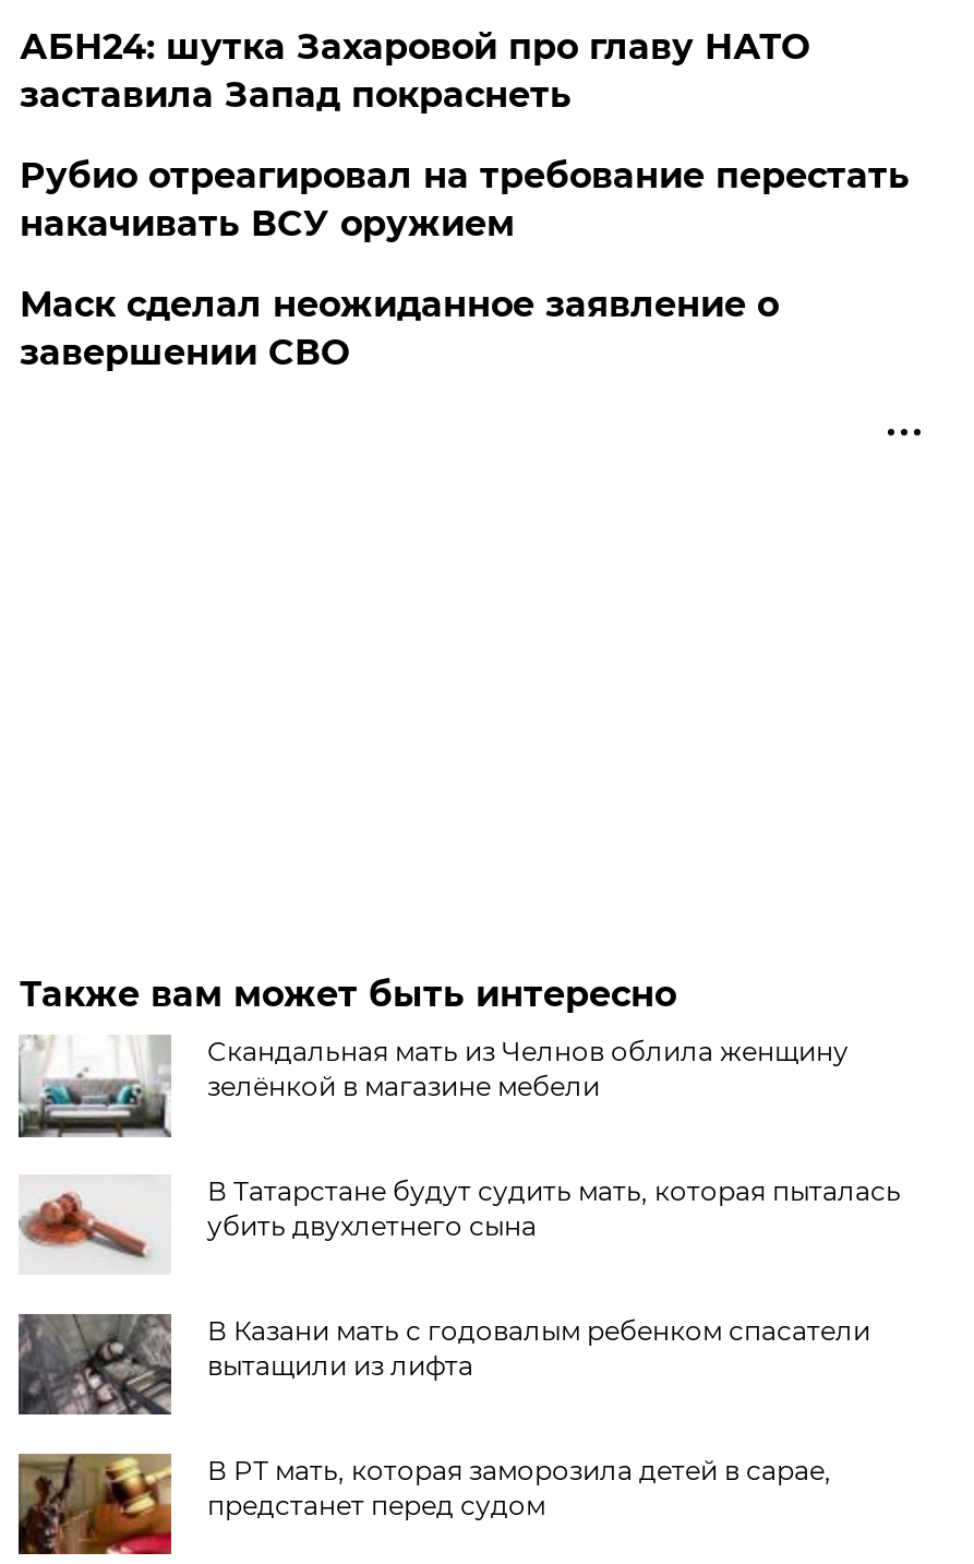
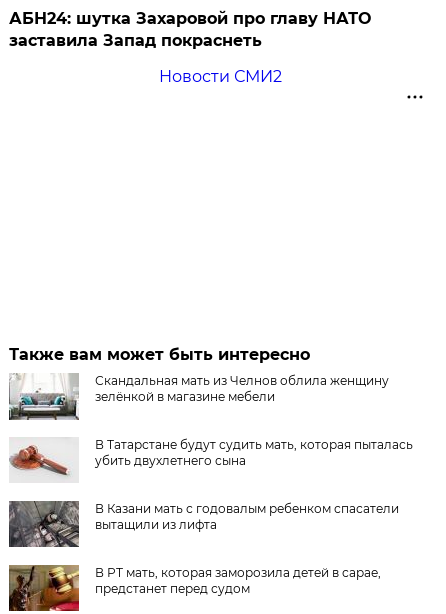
- Рубио отреагировал на требование перестать
- накачивать ВСУ оружием
- Маск сделал неожиданное заявление о
- завершении СВО
+ Новости СМИ2
